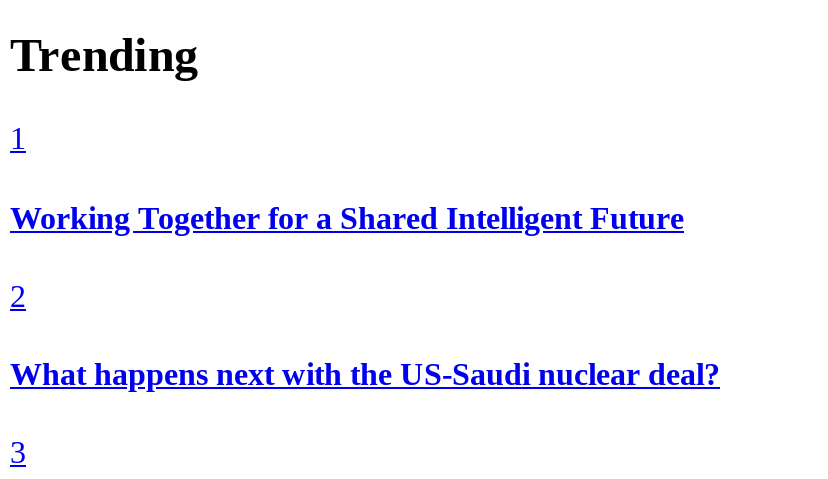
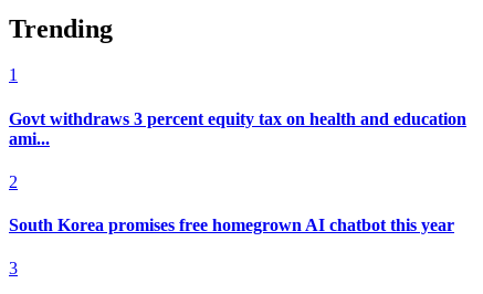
- Working Together for a Shared Intelligent Future
+ Govt withdraws 3 percent equity tax on health and education
+ ami...

- What happens next with the US-Saudi nuclear deal?
+ South Korea promises free homegrown AI chatbot this year
